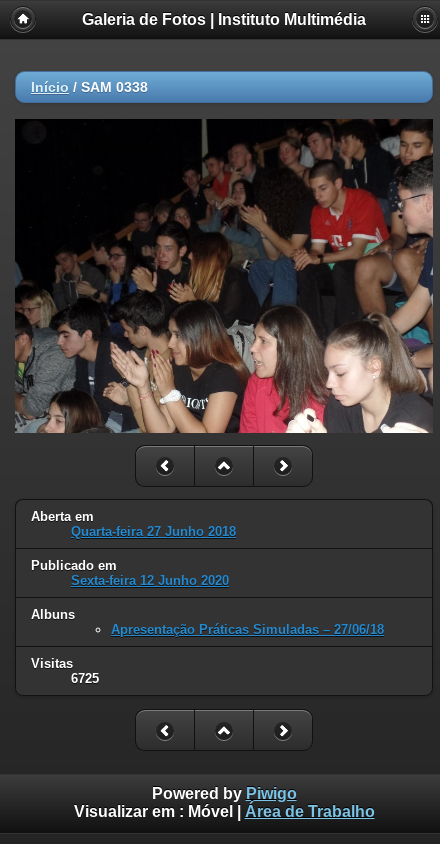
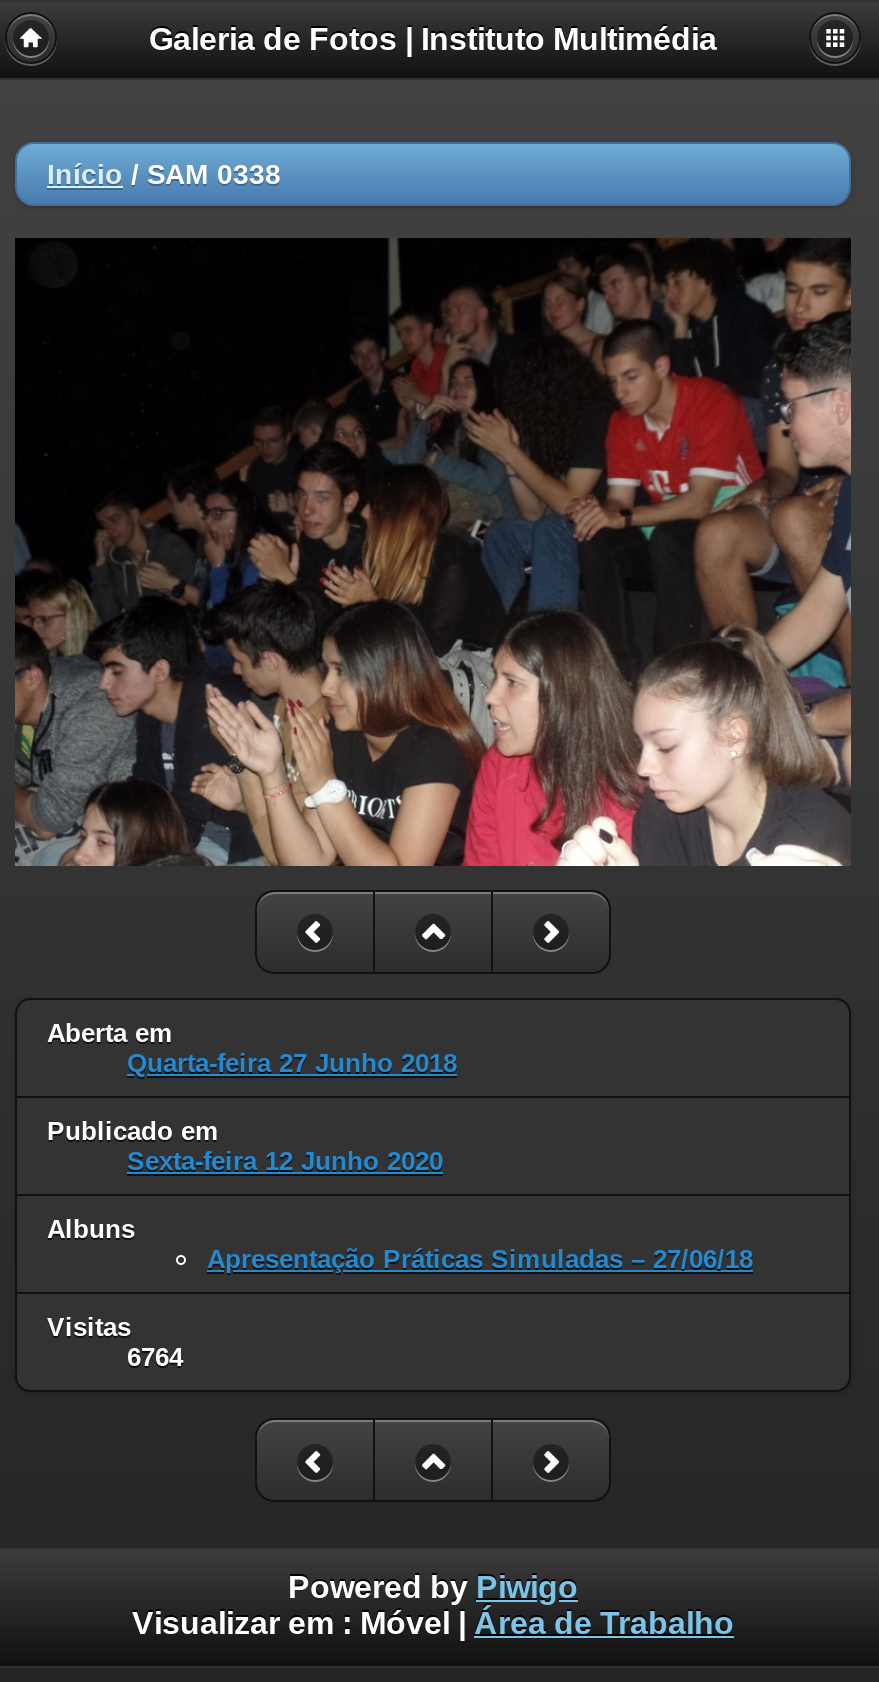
- 6725
+ 6764
